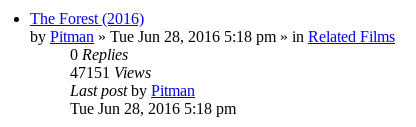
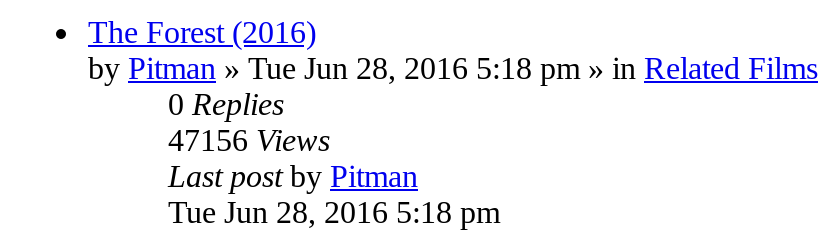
- 47151 Views
+ 47156 Views
